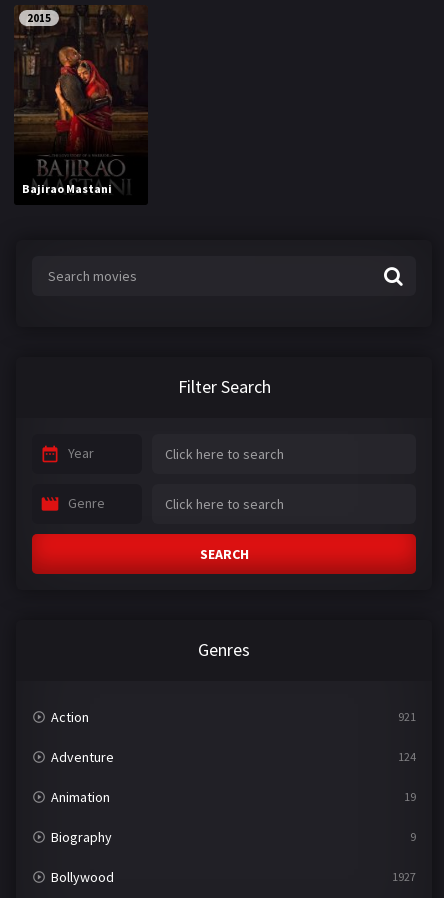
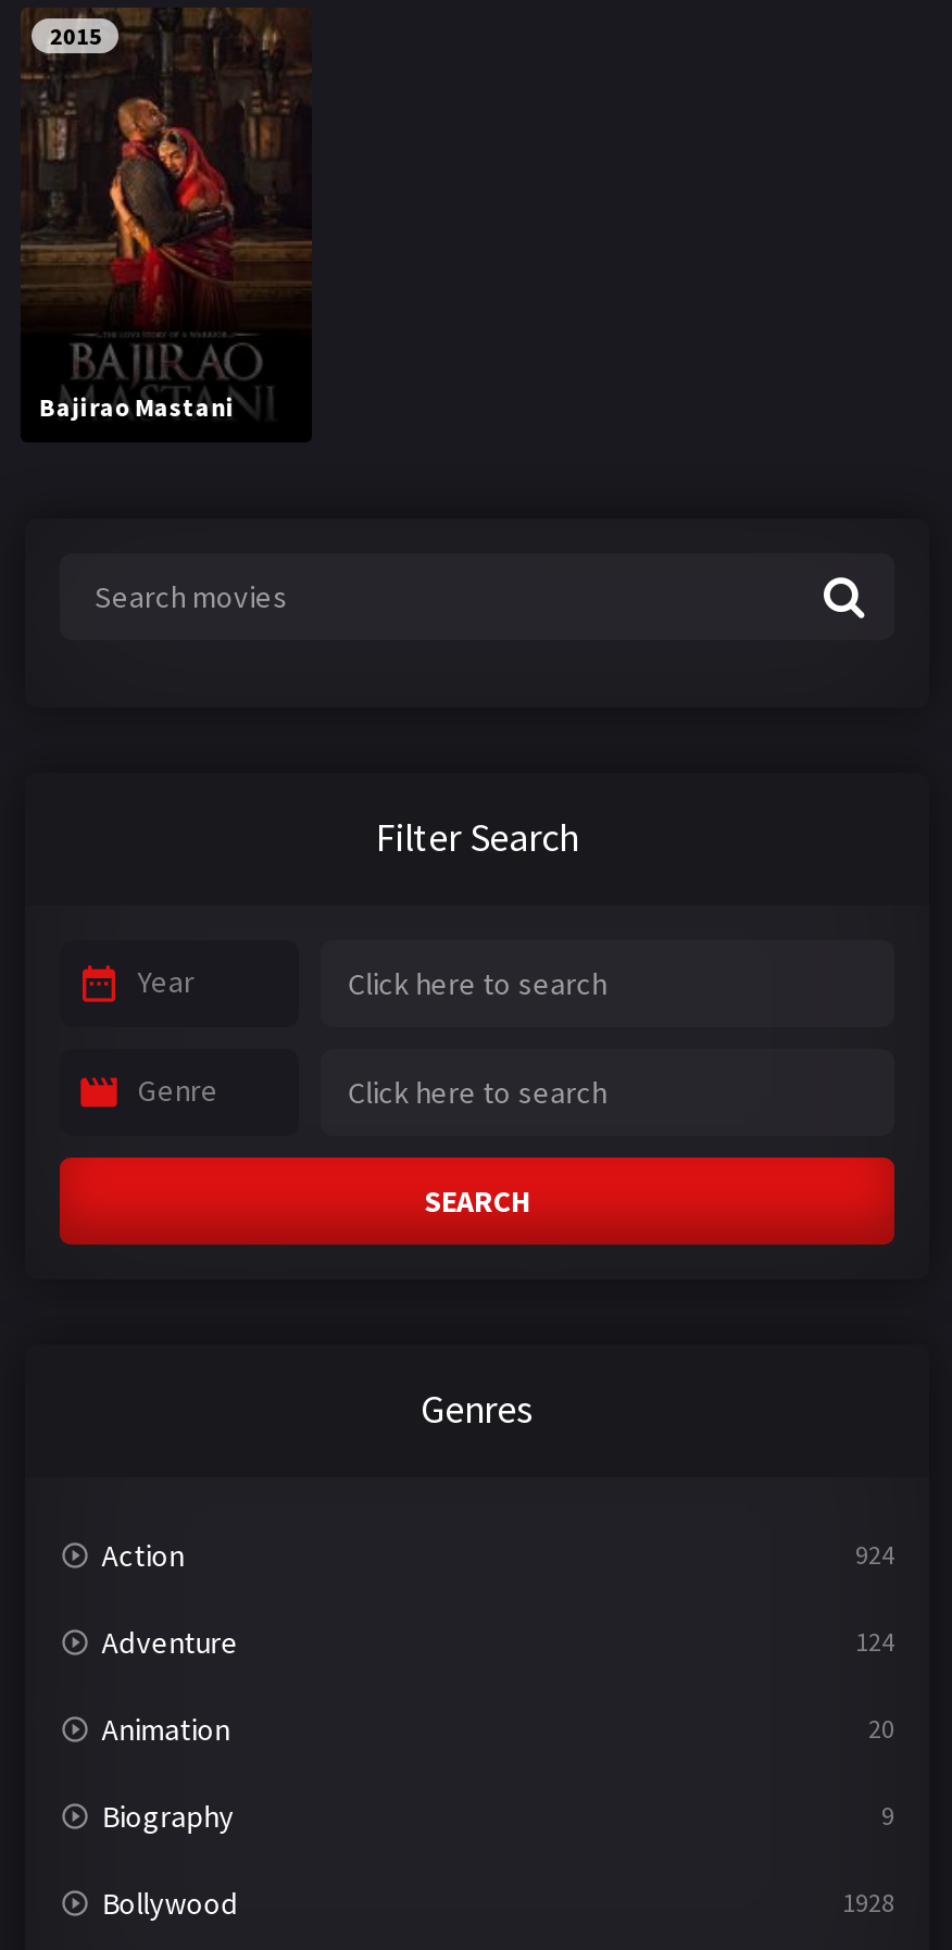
- 921
+ 924

- 19
+ 20

- 1927
+ 1928
